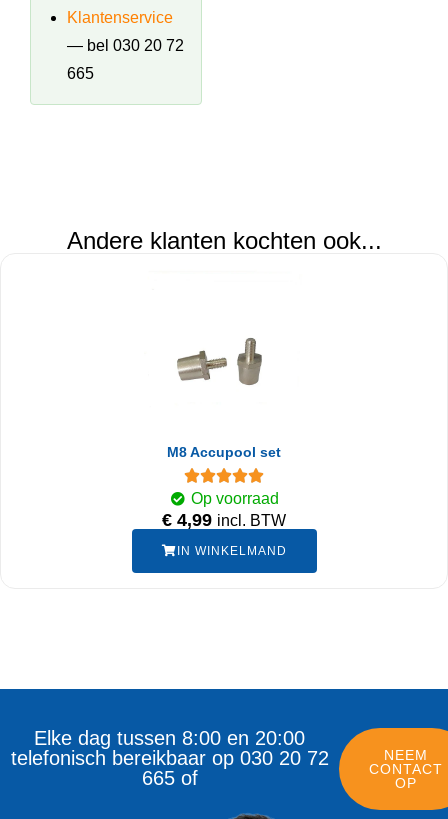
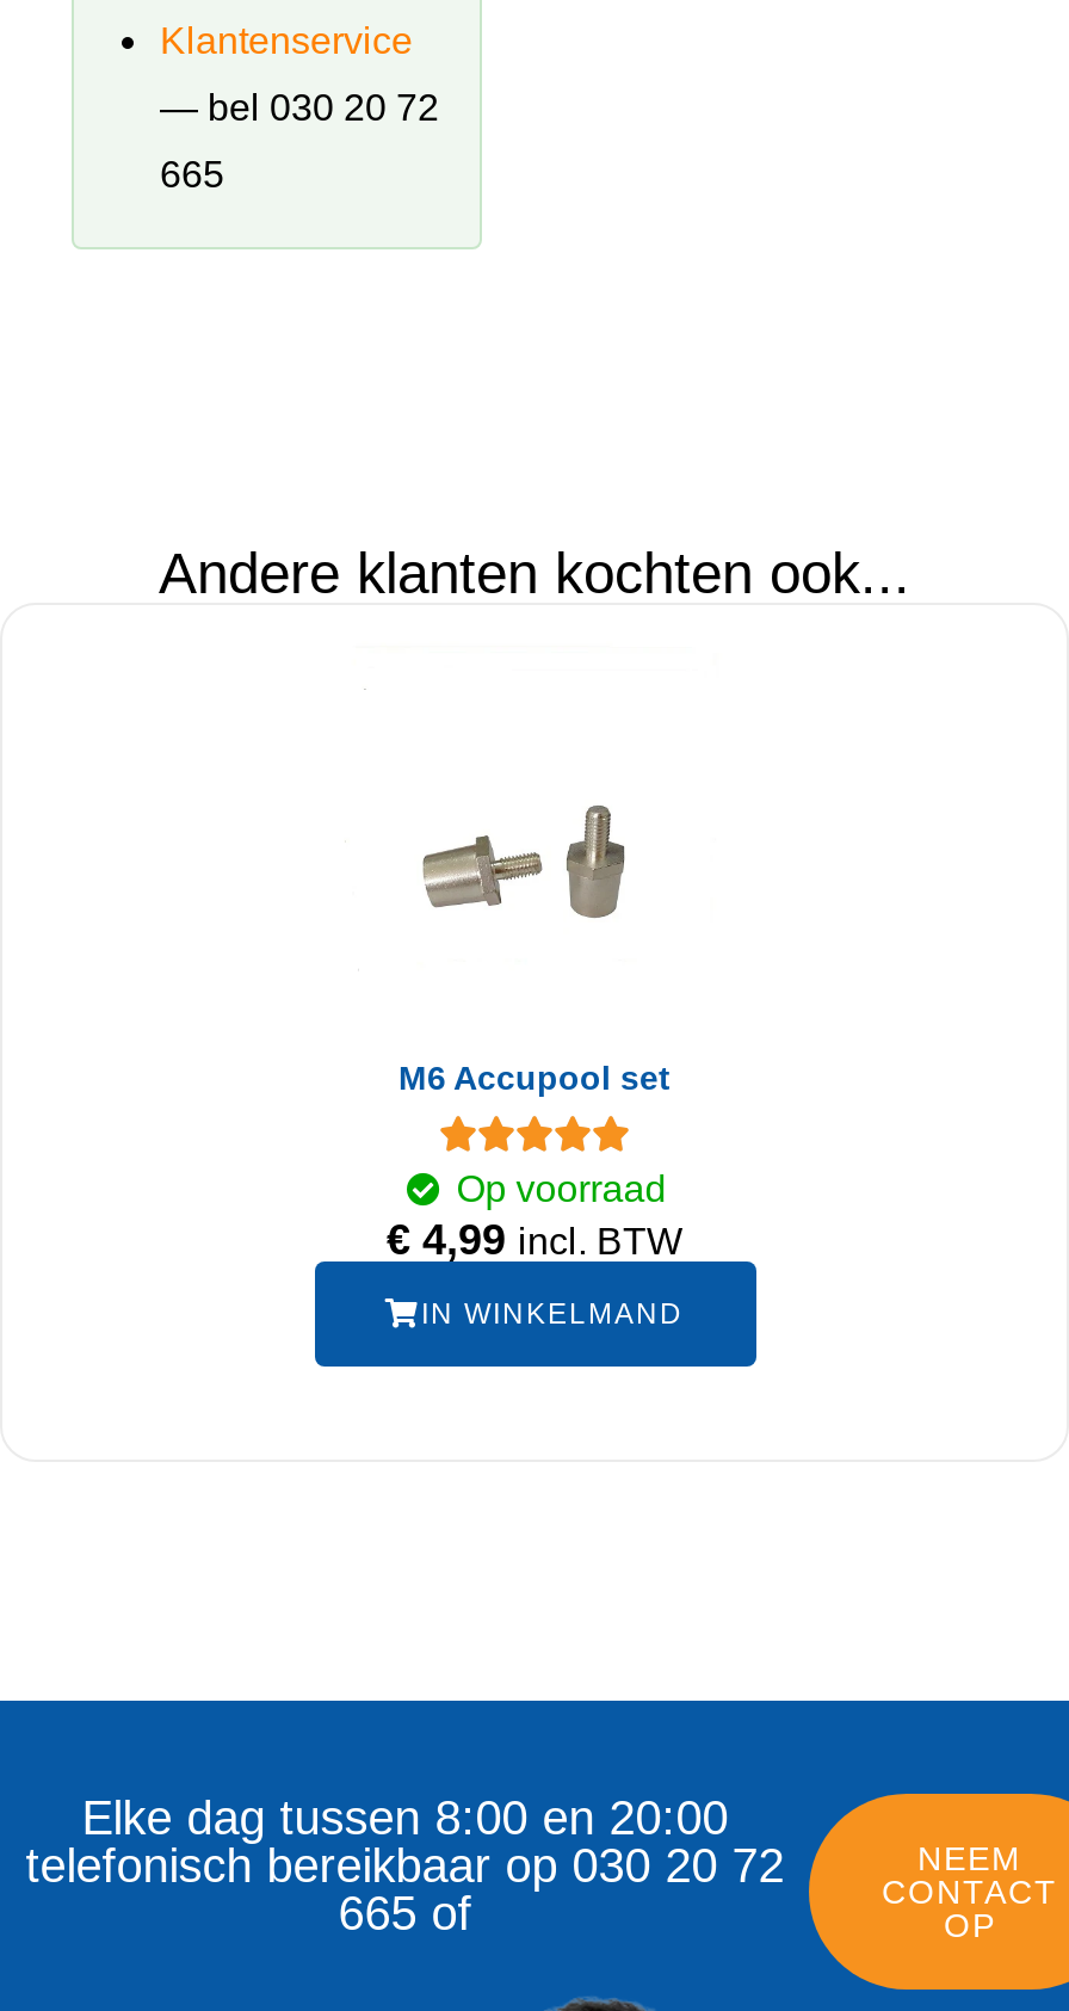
- M8 Accupool set
+ M6 Accupool set
